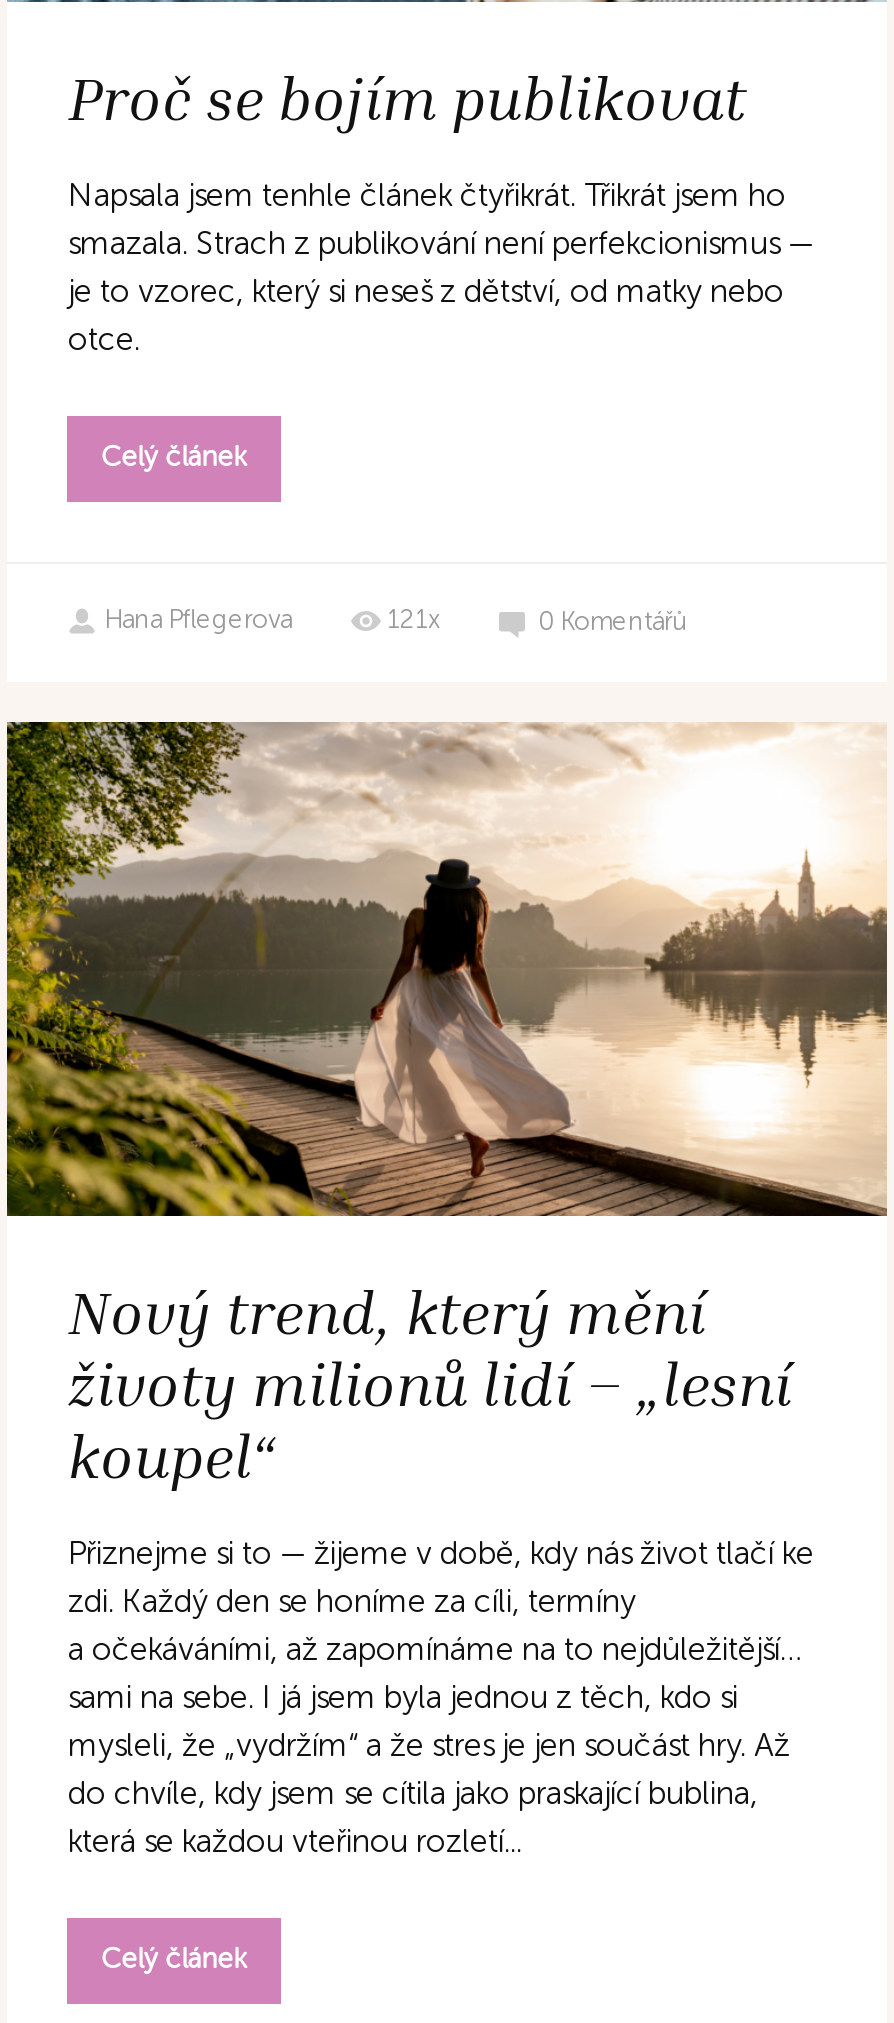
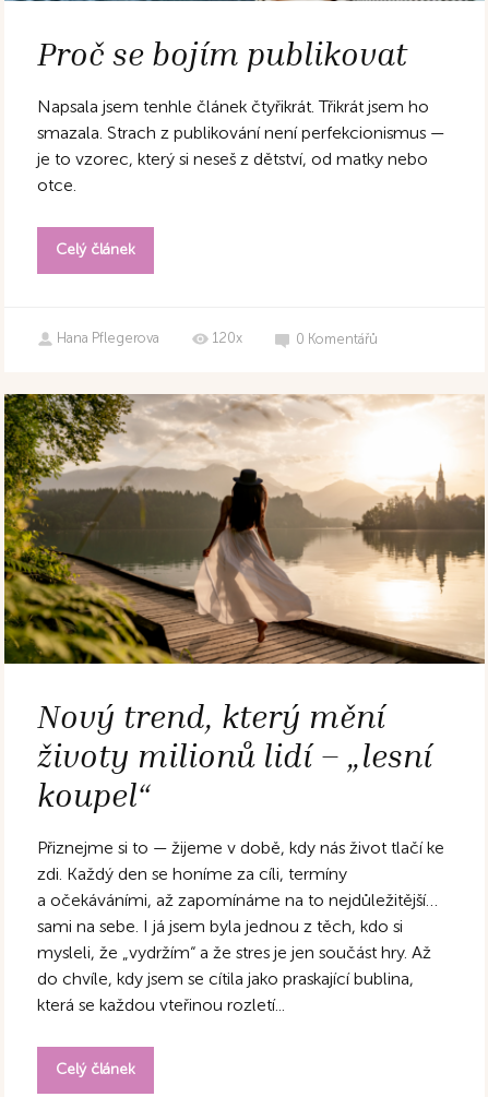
- 121x
+ 120x
